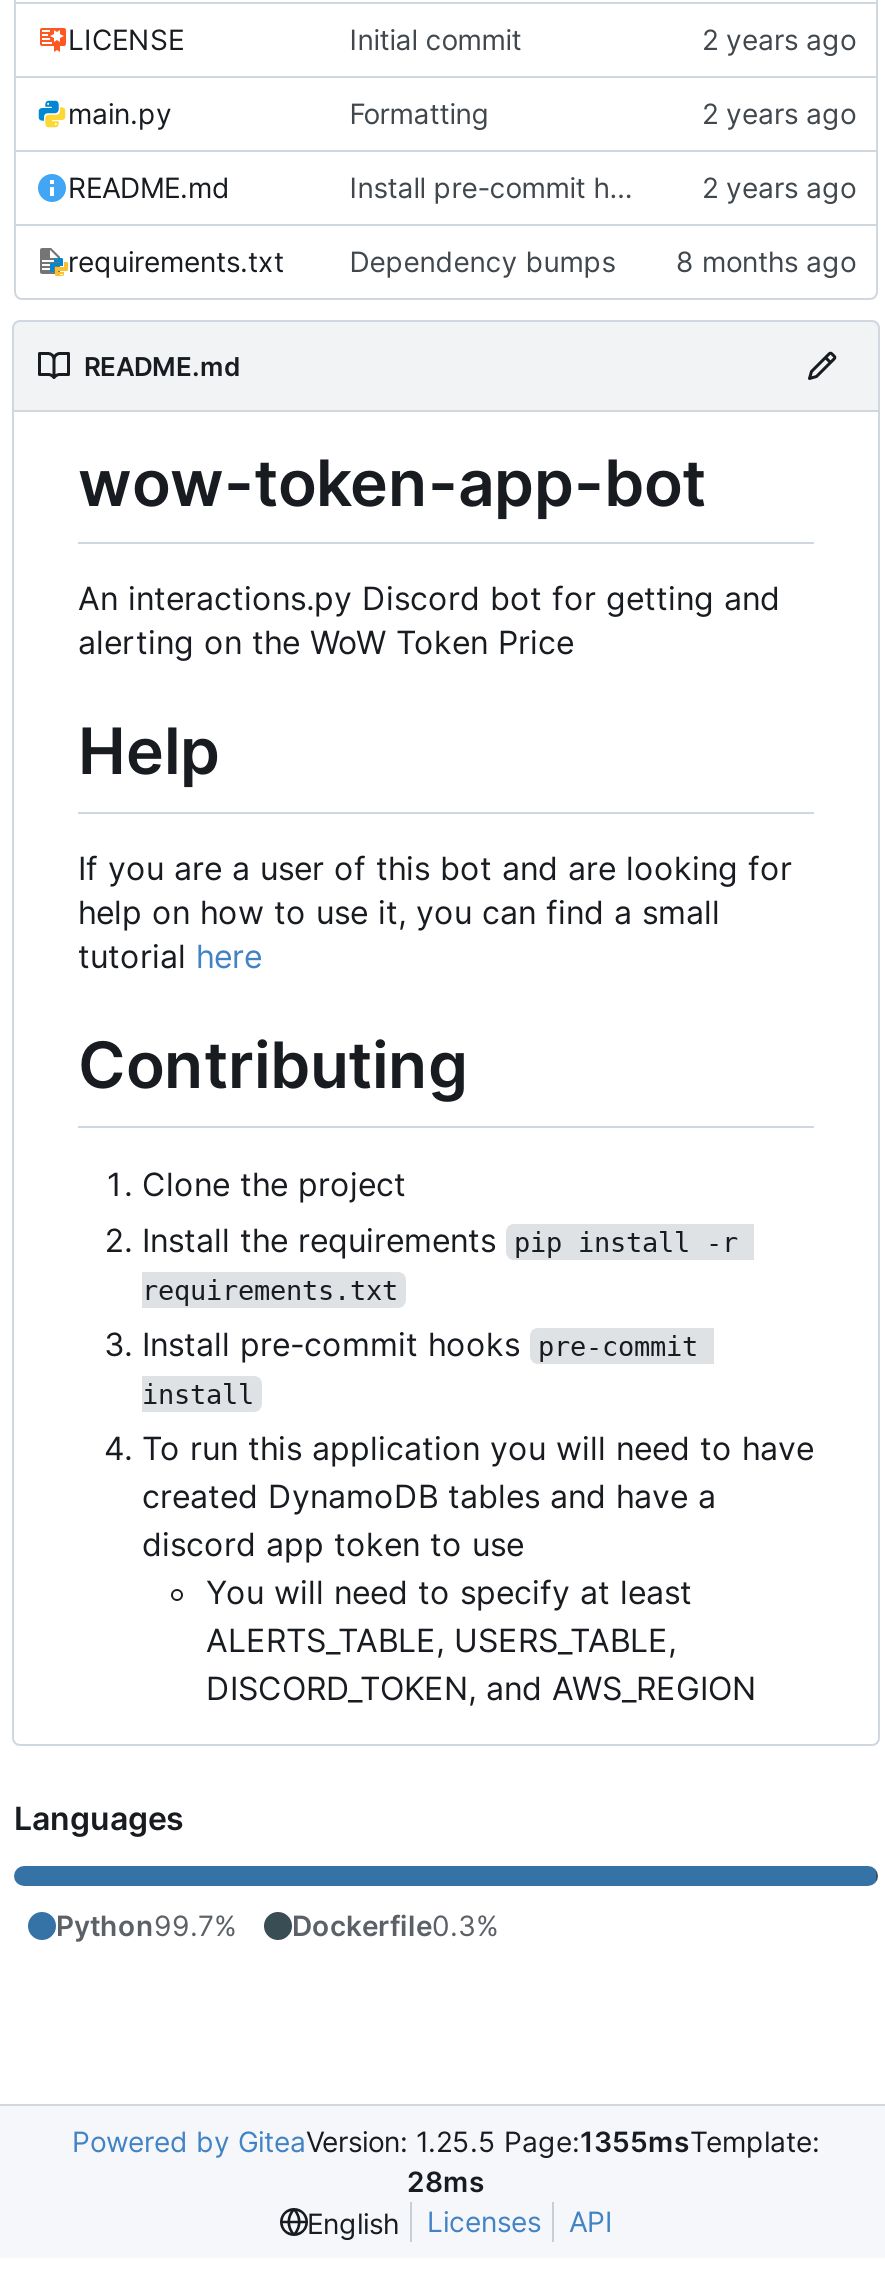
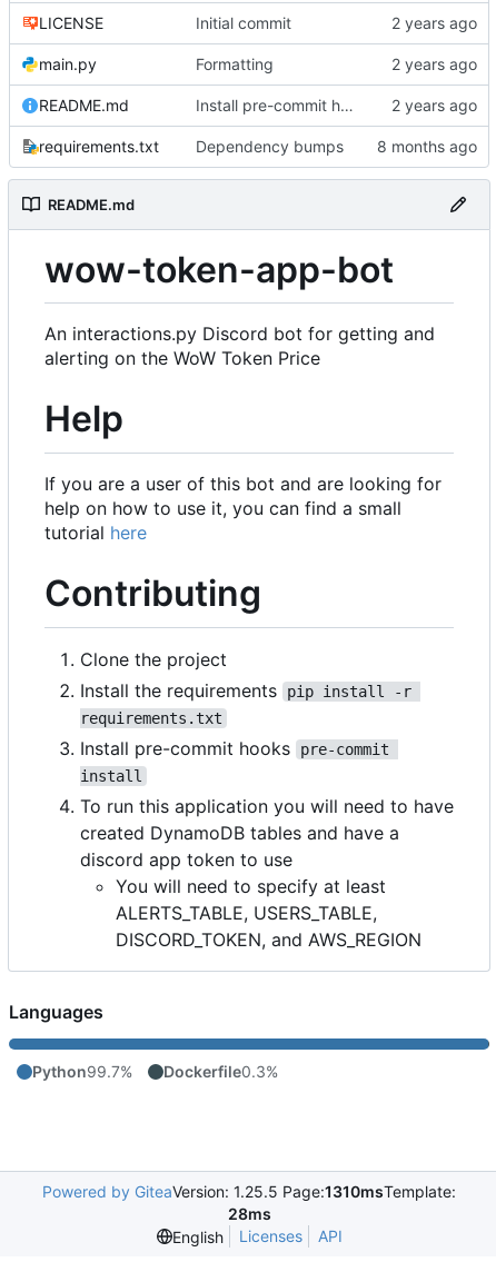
- Powered by GiteaVersion: 1.25.5 Page:1355msTemplate:
+ Powered by GiteaVersion: 1.25.5 Page:1310msTemplate:
